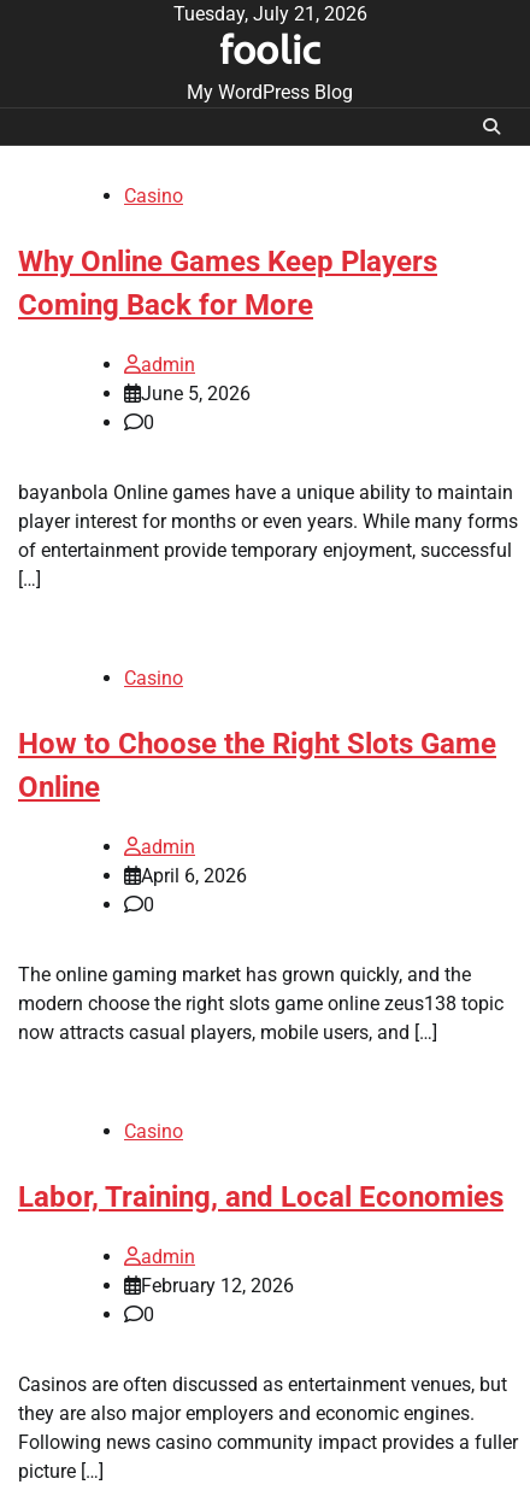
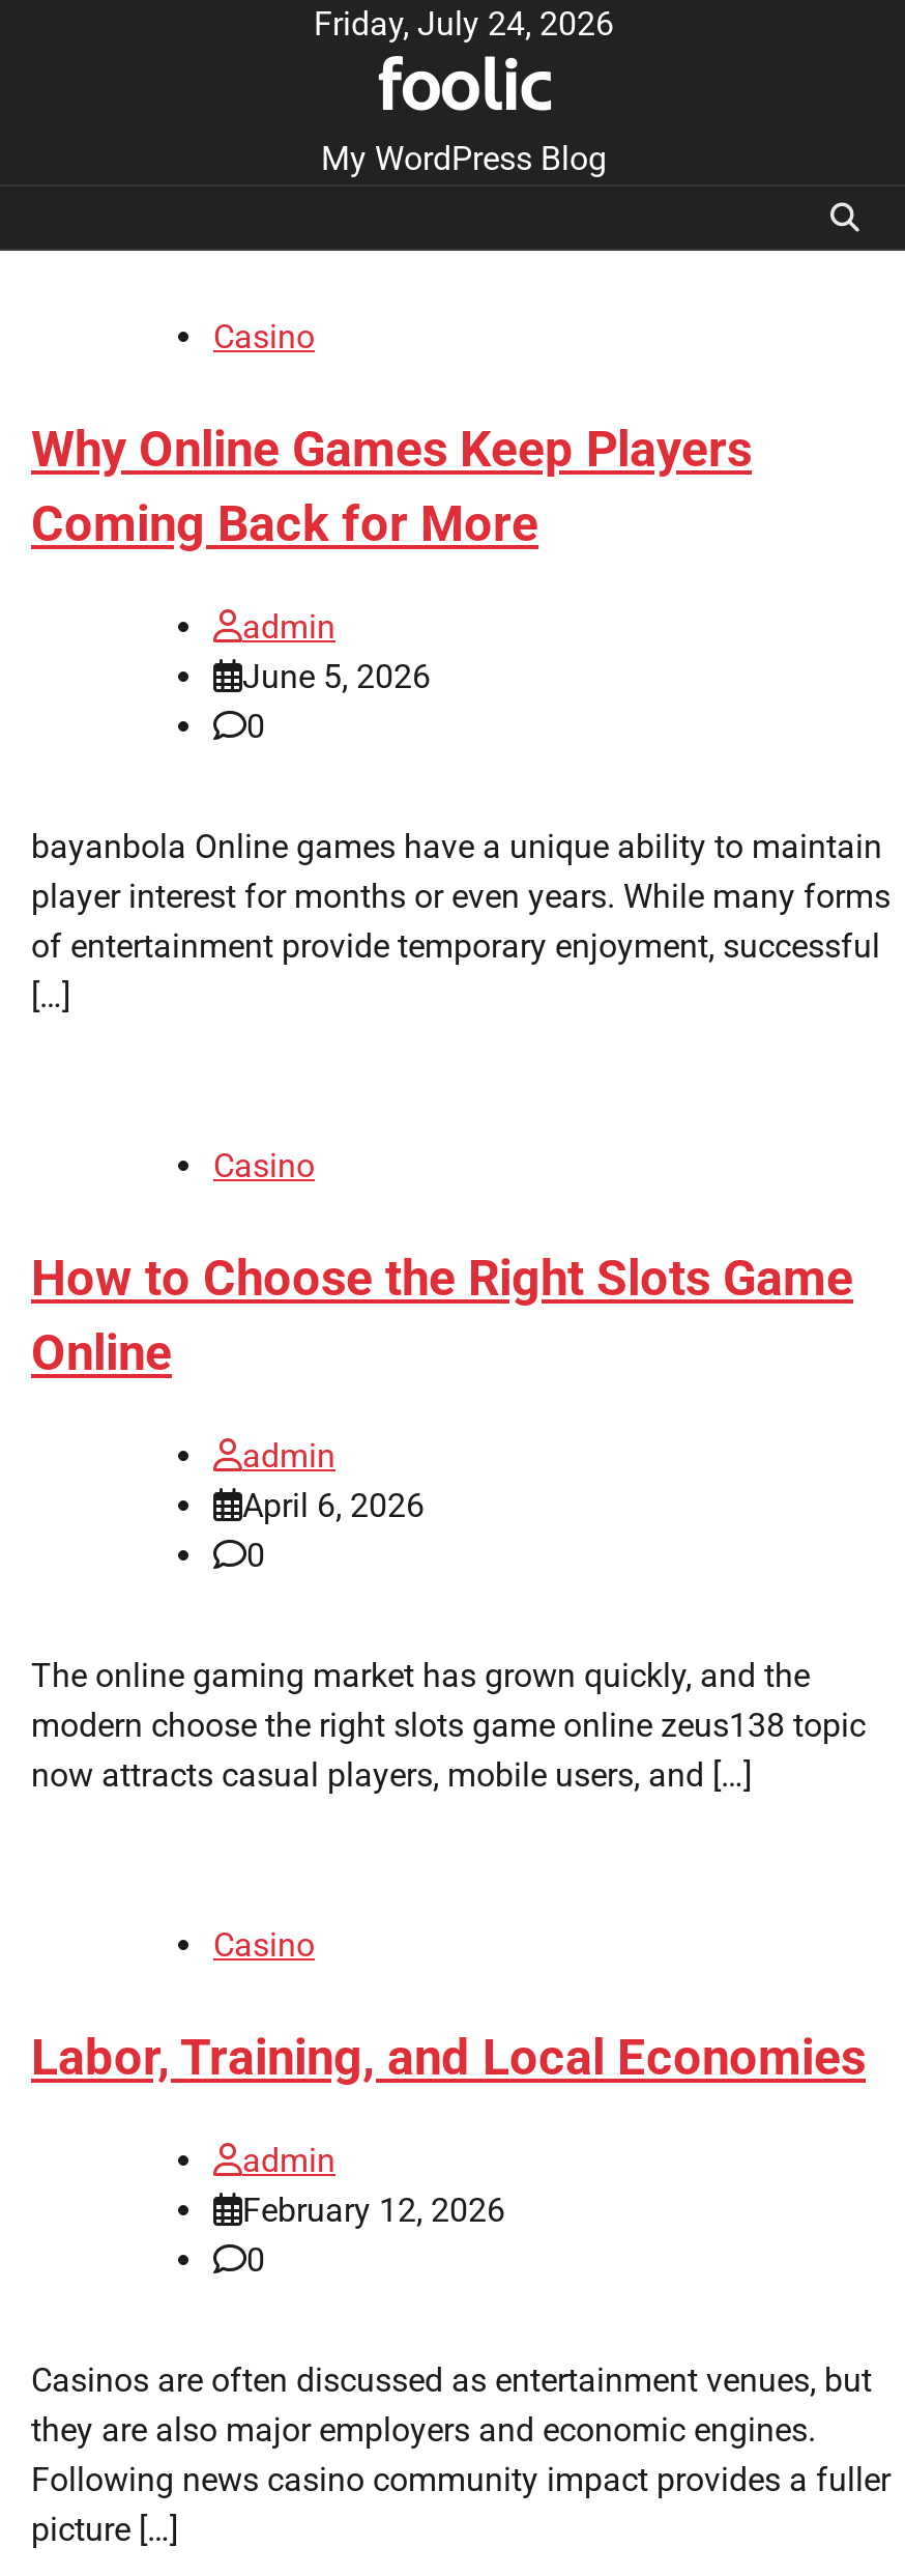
- Tuesday, July 21, 2026
+ Friday, July 24, 2026
